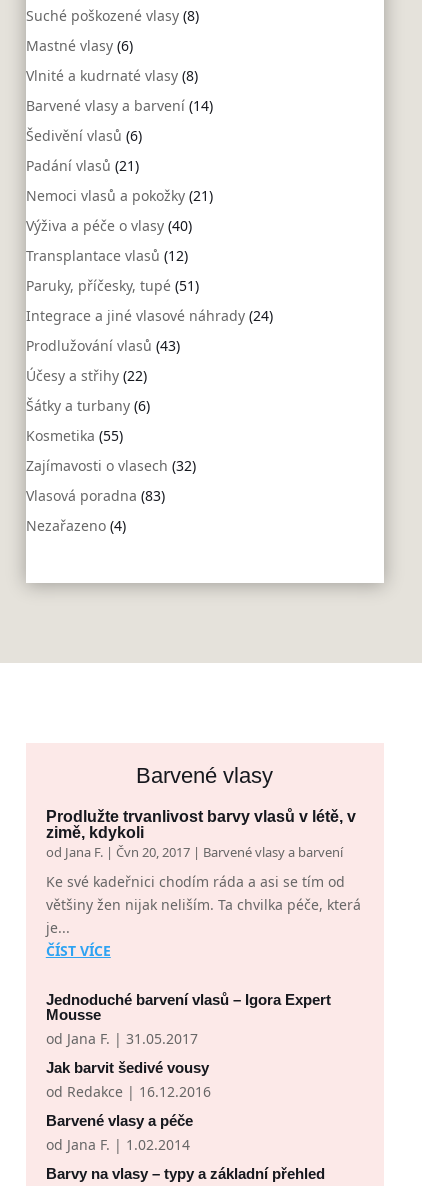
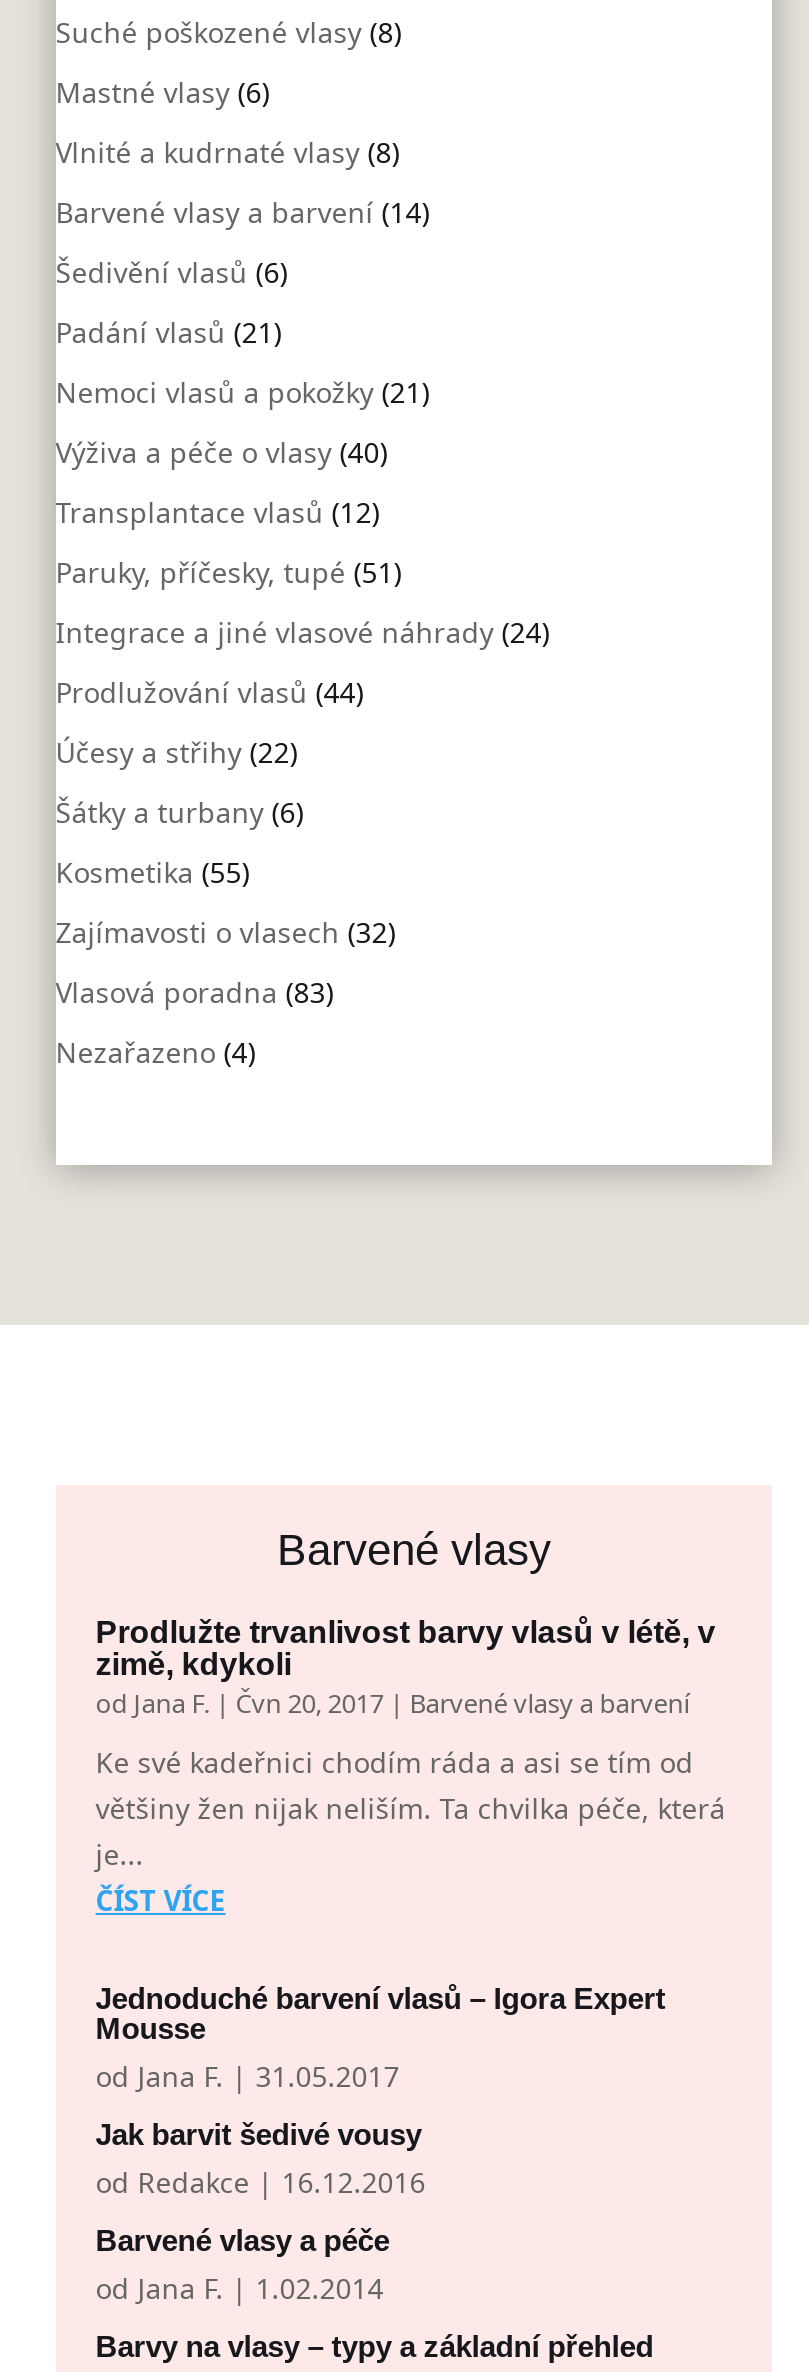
- Prodlužování vlasů (43)
+ Prodlužování vlasů (44)
